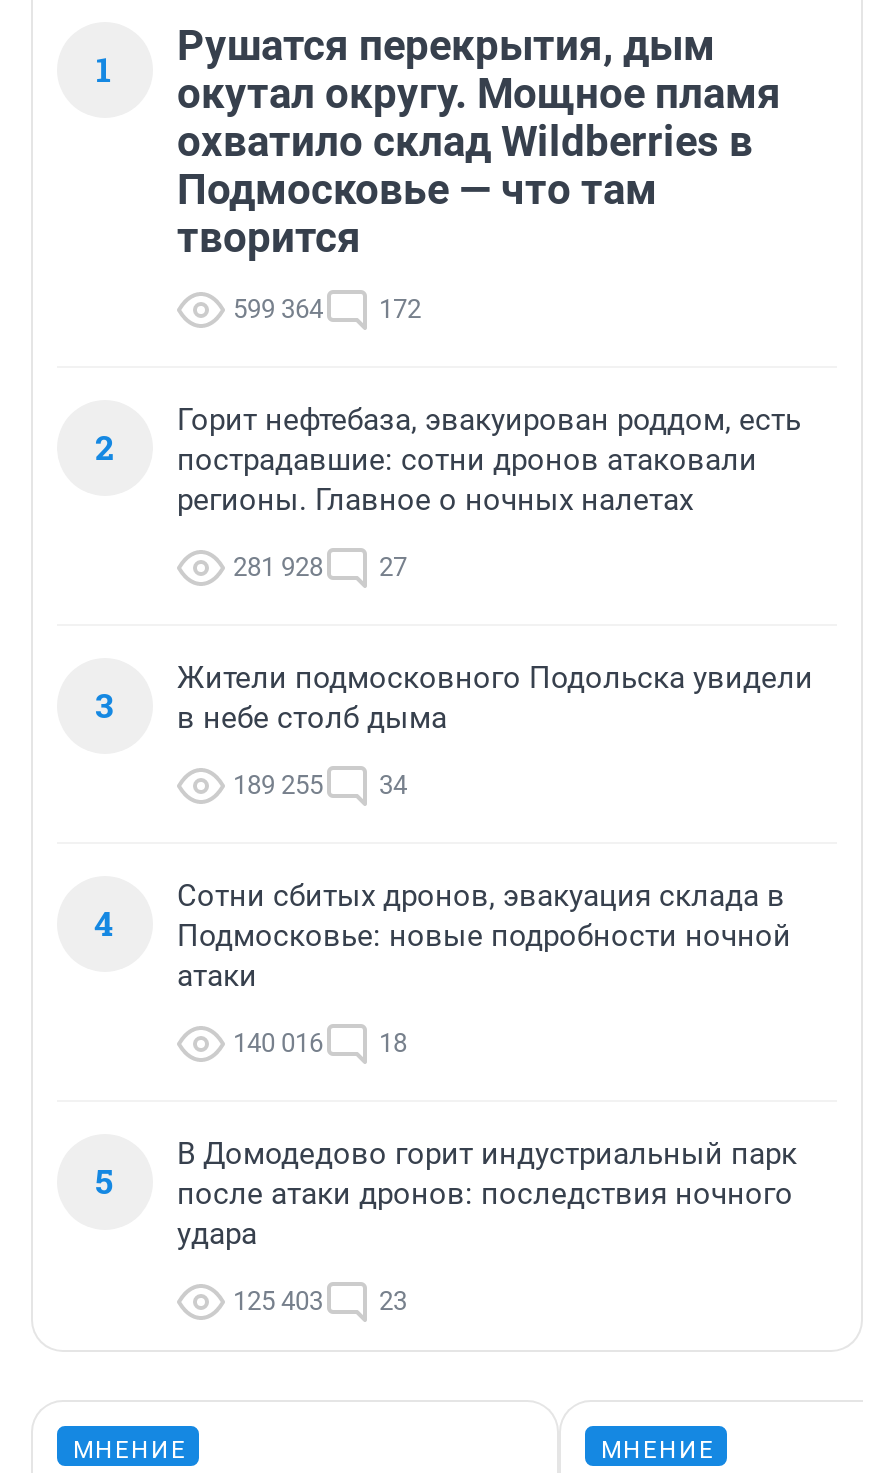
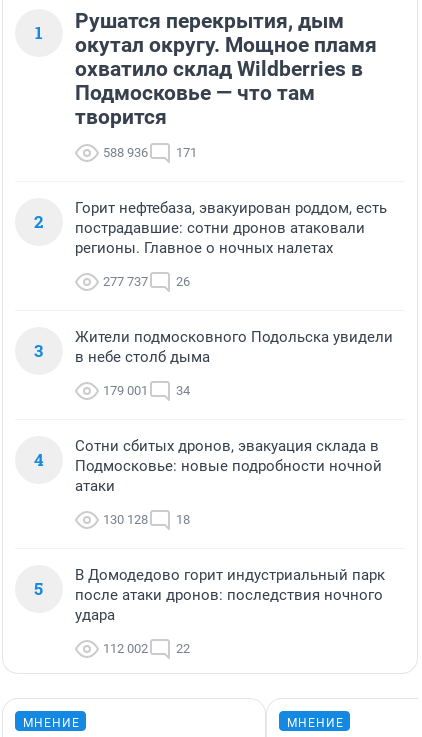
- 599 364
+ 588 936

- 172
+ 171

- 281 928
+ 277 737

- 27
+ 26

- 189 255 34
+ 179 001 34

- 140 016 18
+ 130 128 18

- 125 403
+ 112 002

- 23
+ 22
